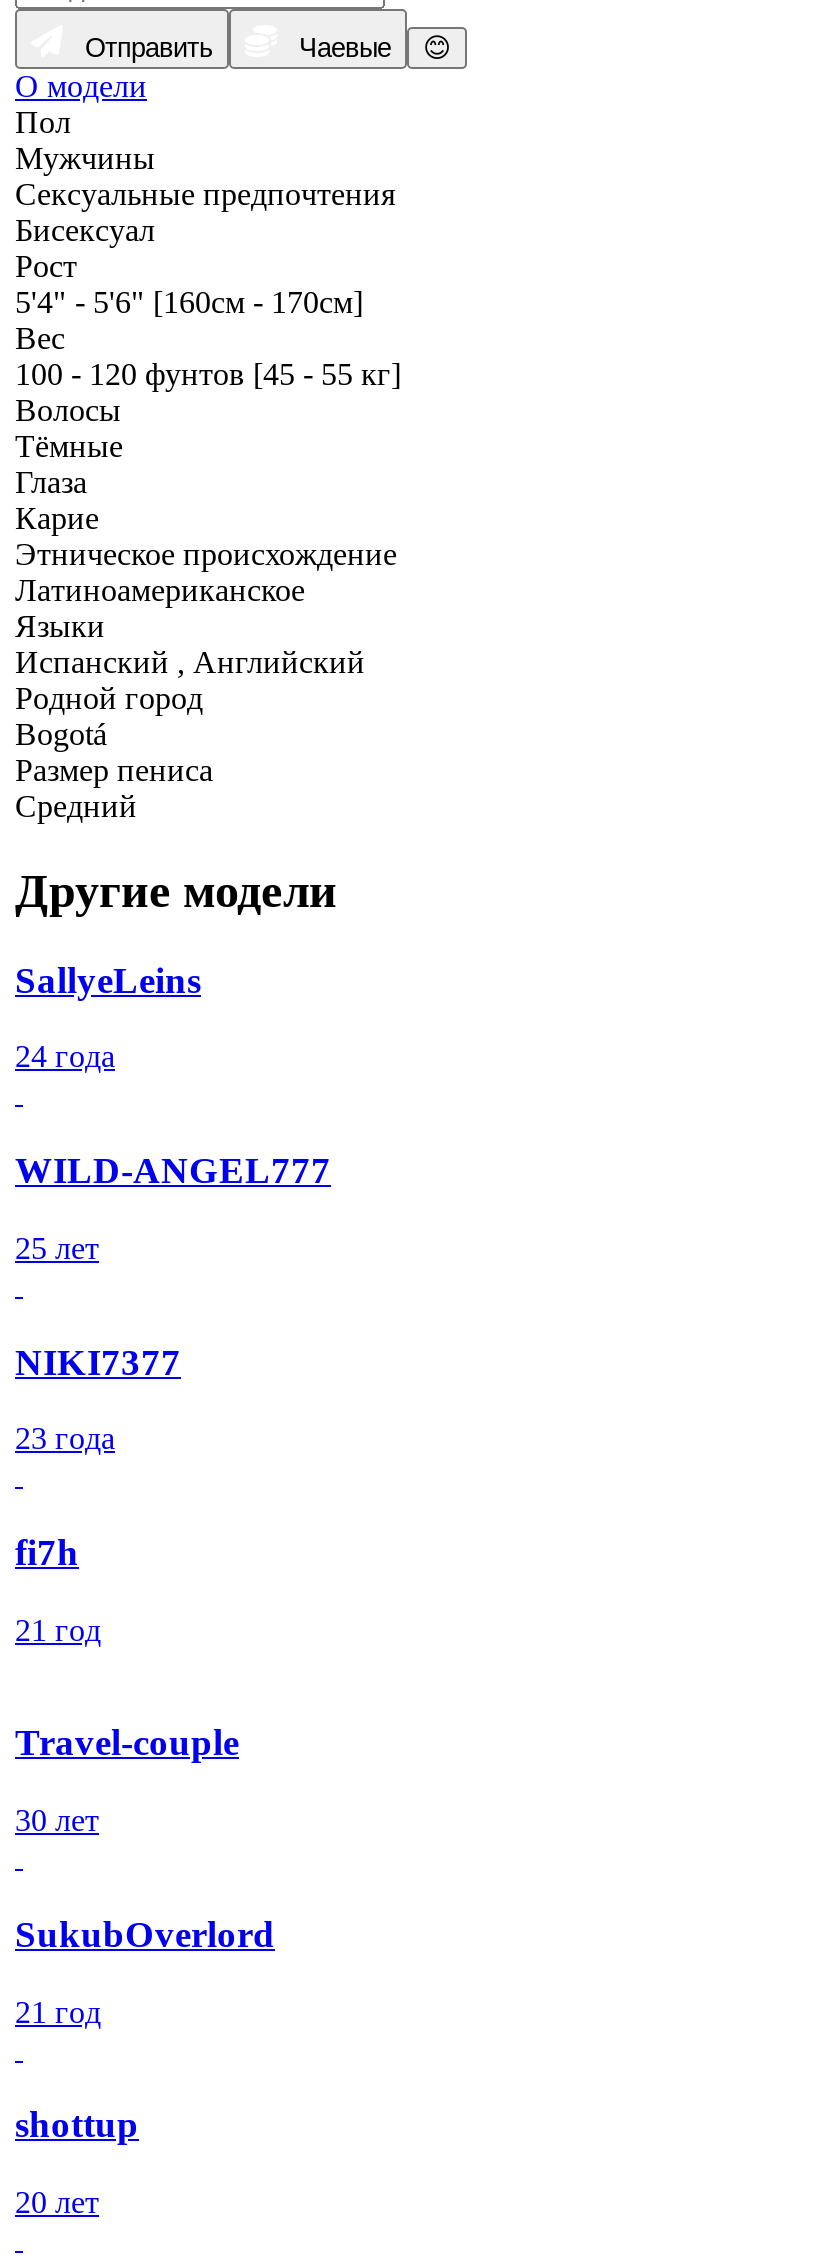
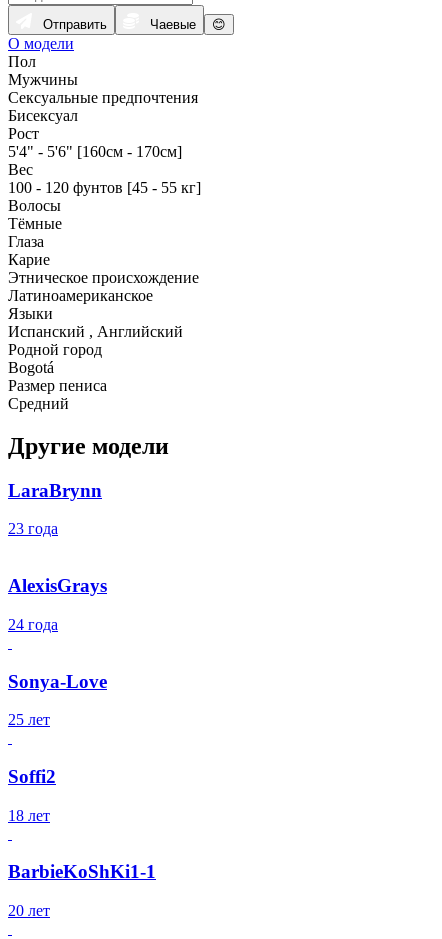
- SallyeLeins
- 24 года
- WILD-ANGEL777
- 25 лет
- NIKI7377
+ LaraBrynn

- fi7h
+ AlexisGrays

- 21 год
+ 24 года

- Travel-couple
+ Sonya-Love

- 30 лет
+ 25 лет

- SukubOverlord
+ Soffi2

- 21 год
+ 18 лет

- shottup
+ BarbieKoShKi1-1
